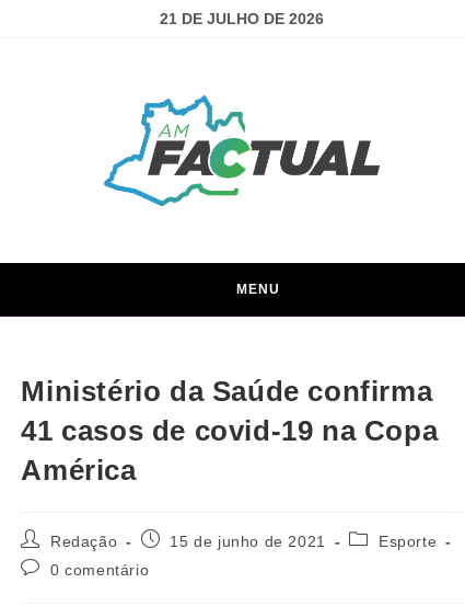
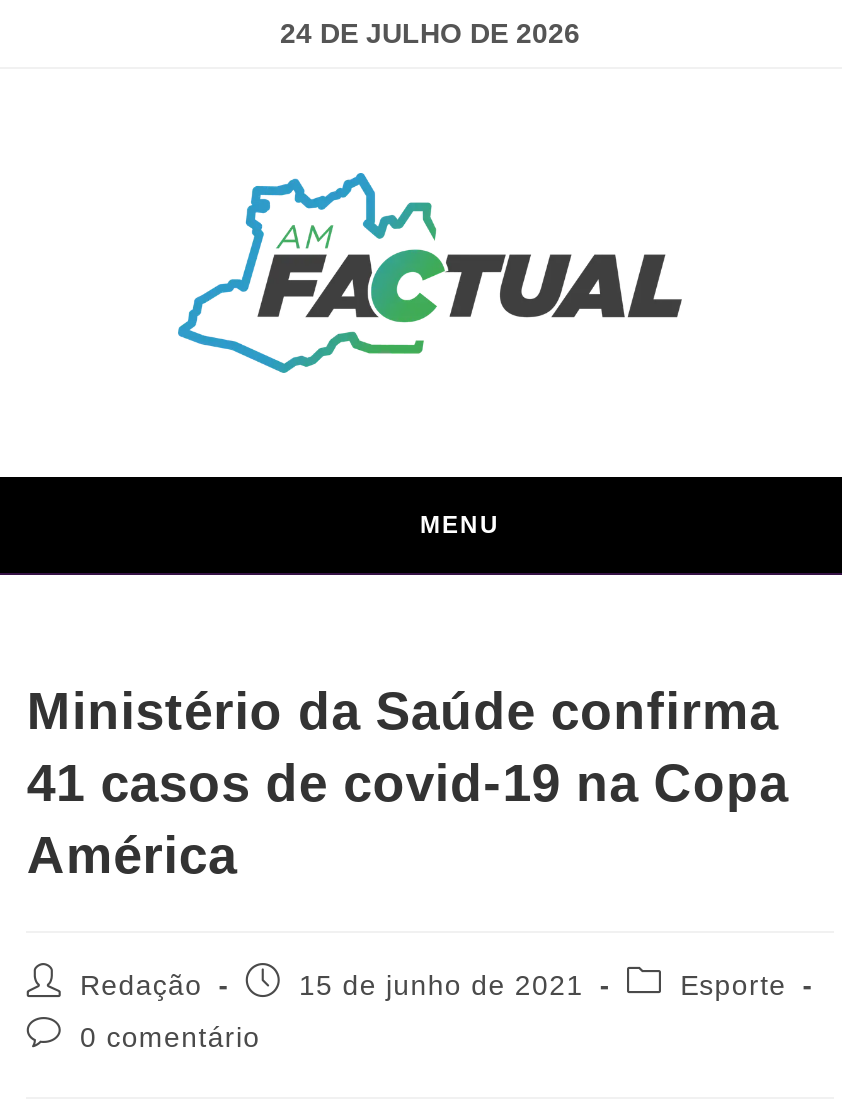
- 21 DE JULHO DE 2026
+ 24 DE JULHO DE 2026
